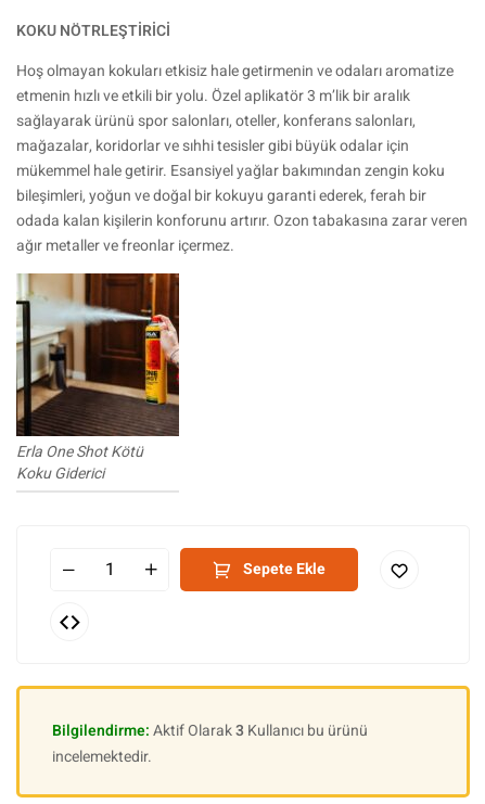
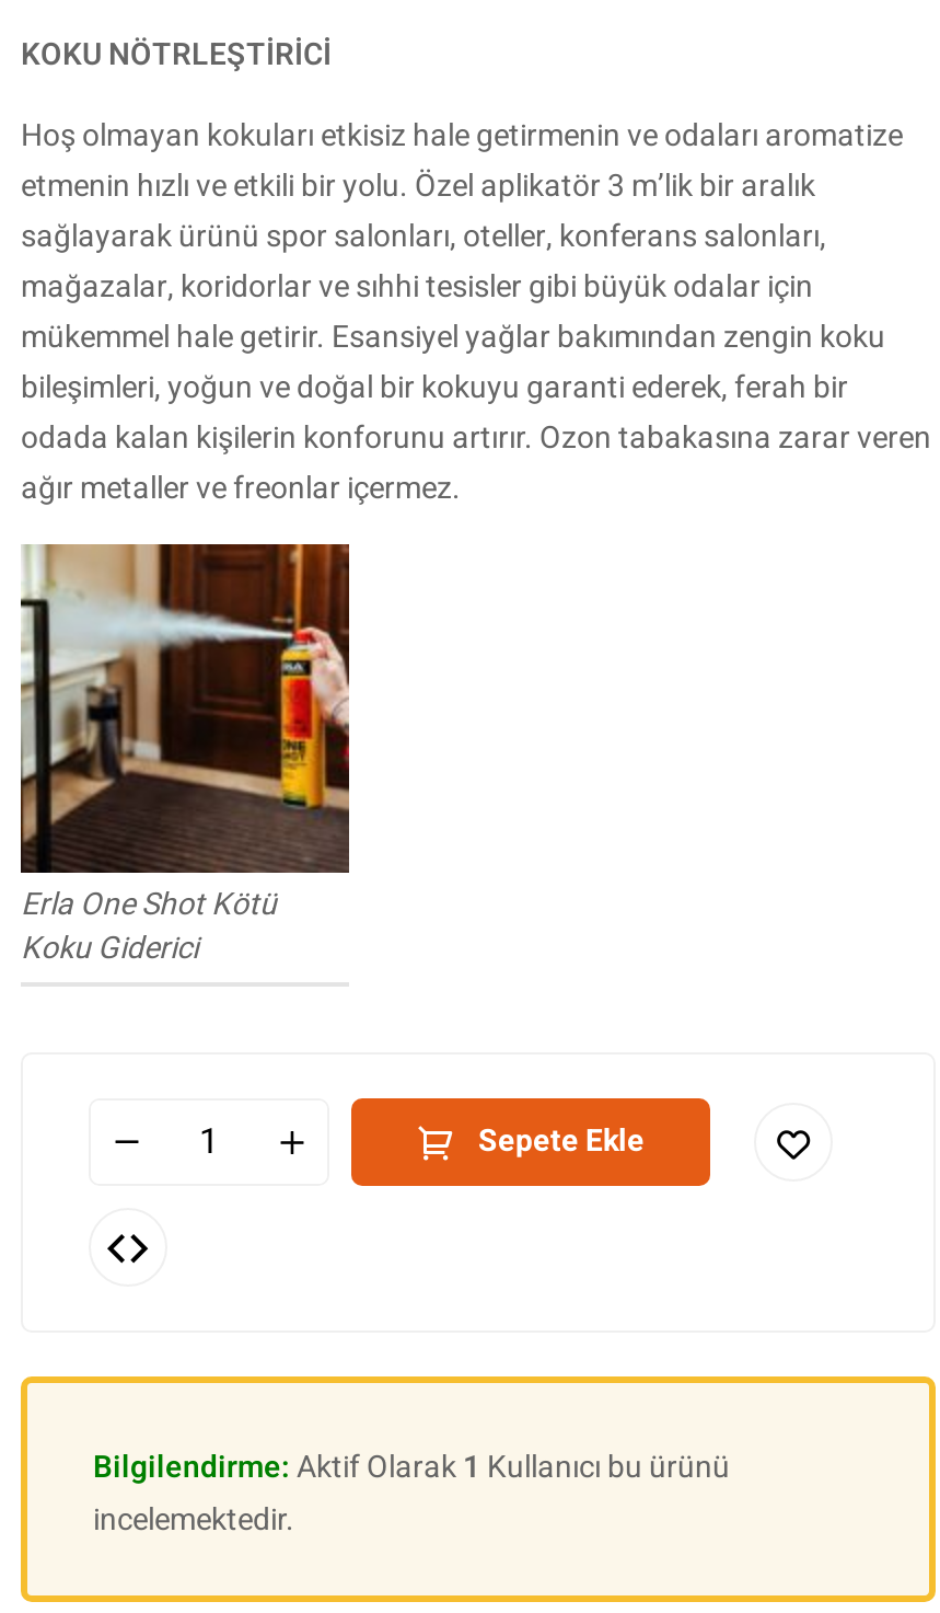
- Bilgilendirme: Aktif Olarak 3 Kullanıcı bu ürünü
+ Bilgilendirme: Aktif Olarak 1 Kullanıcı bu ürünü
